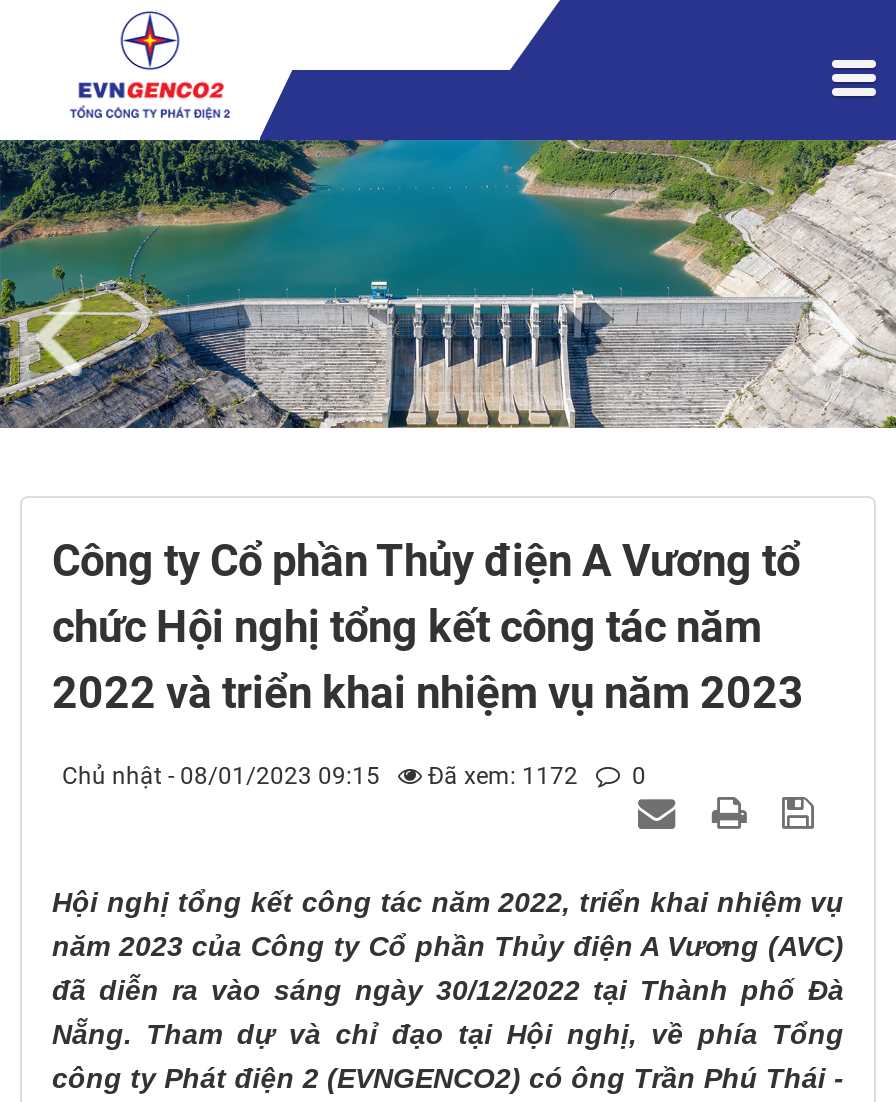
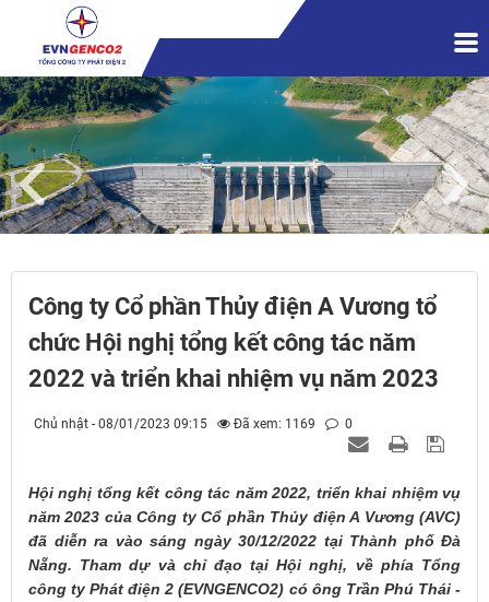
- Chủ nhật - 08/01/2023 09:15 Đã xem: 1172 0
+ Chủ nhật - 08/01/2023 09:15 Đã xem: 1169 0
